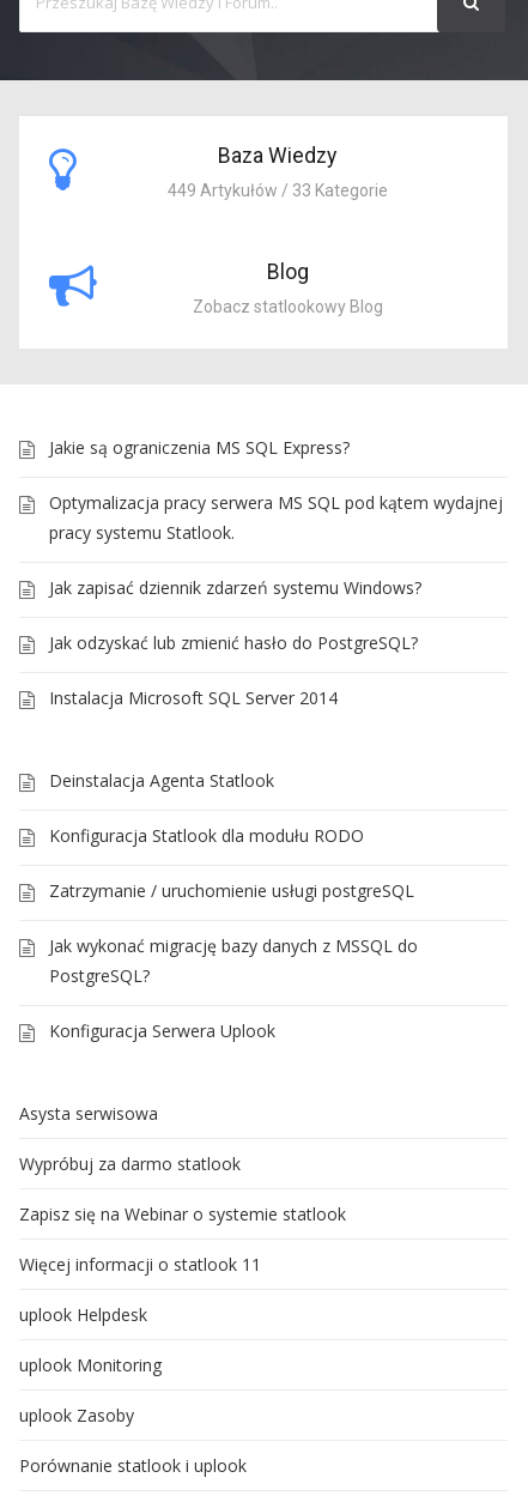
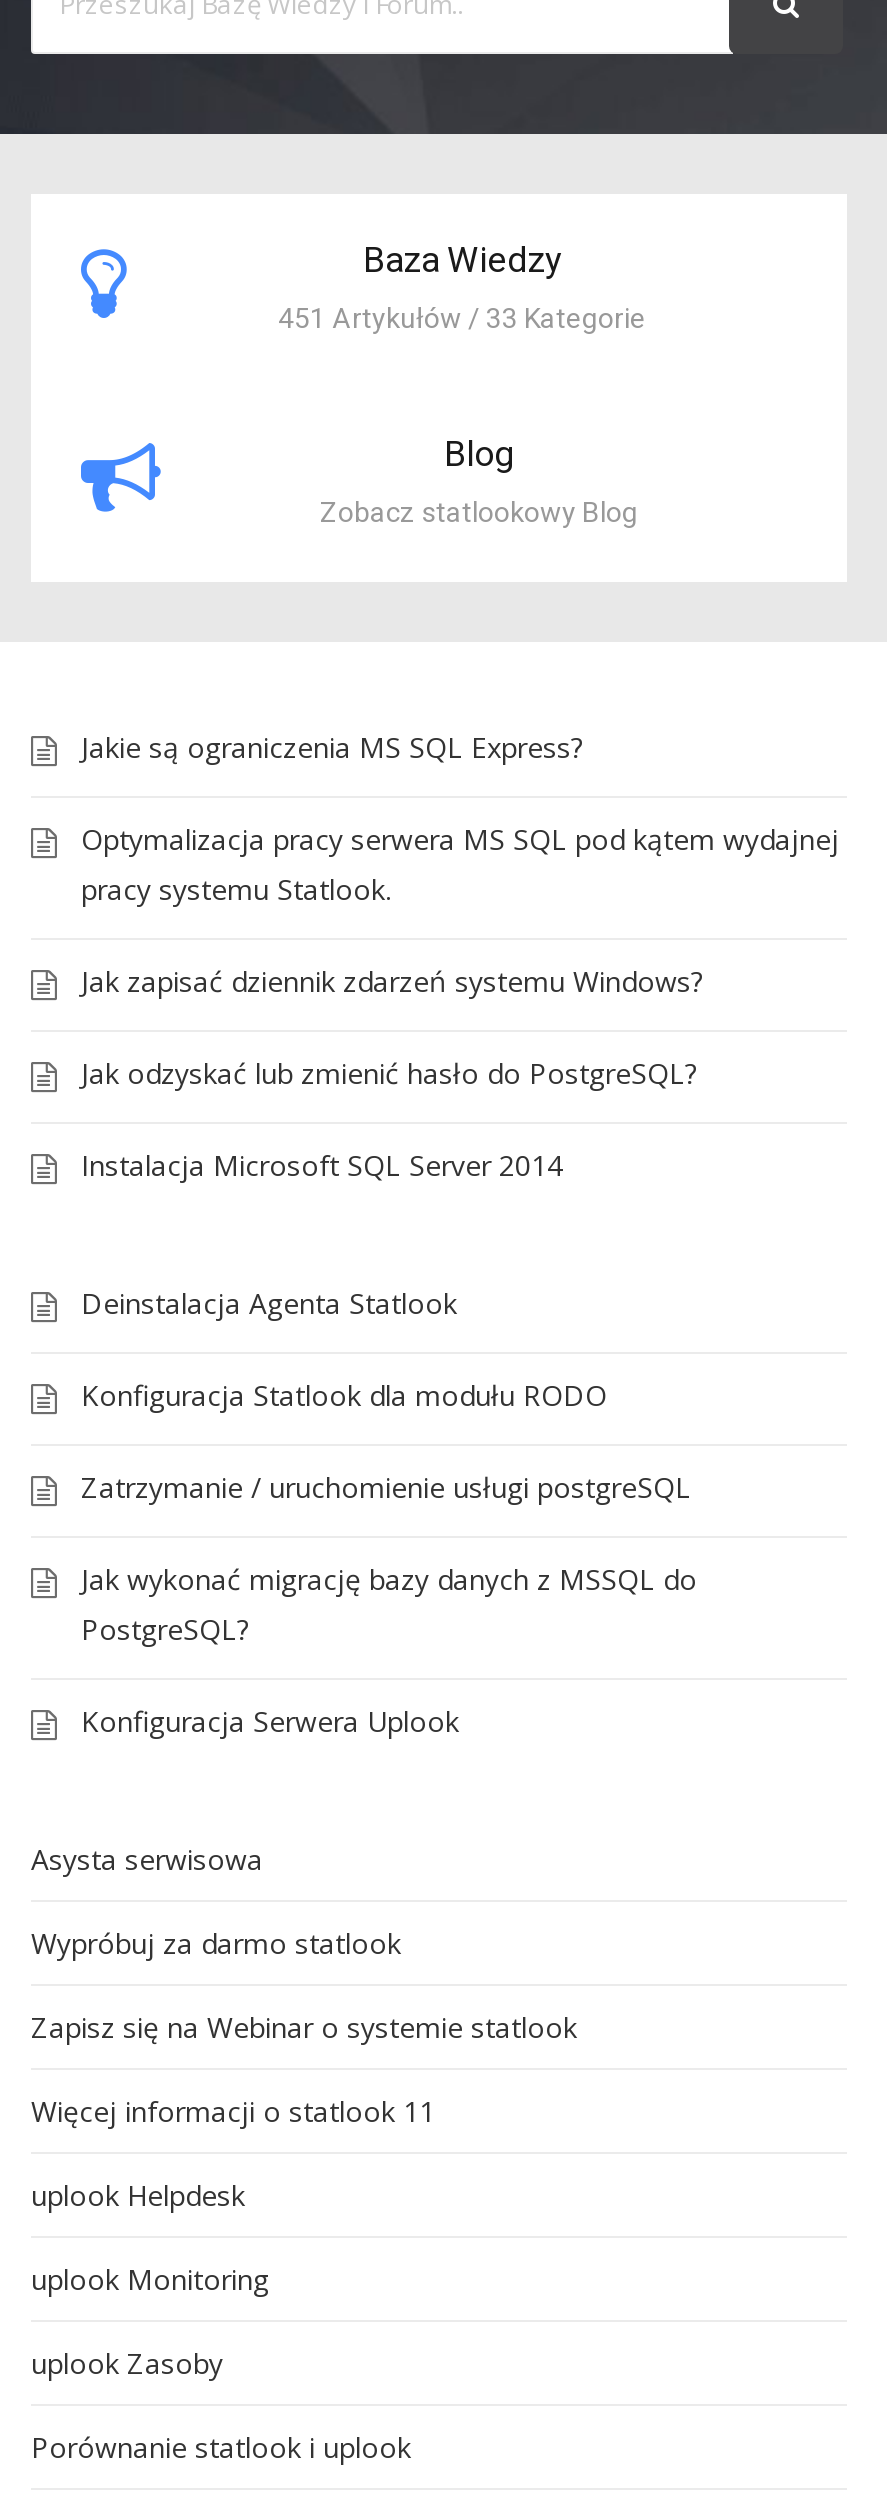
- 449 Artykułów / 33 Kategorie
+ 451 Artykułów / 33 Kategorie
